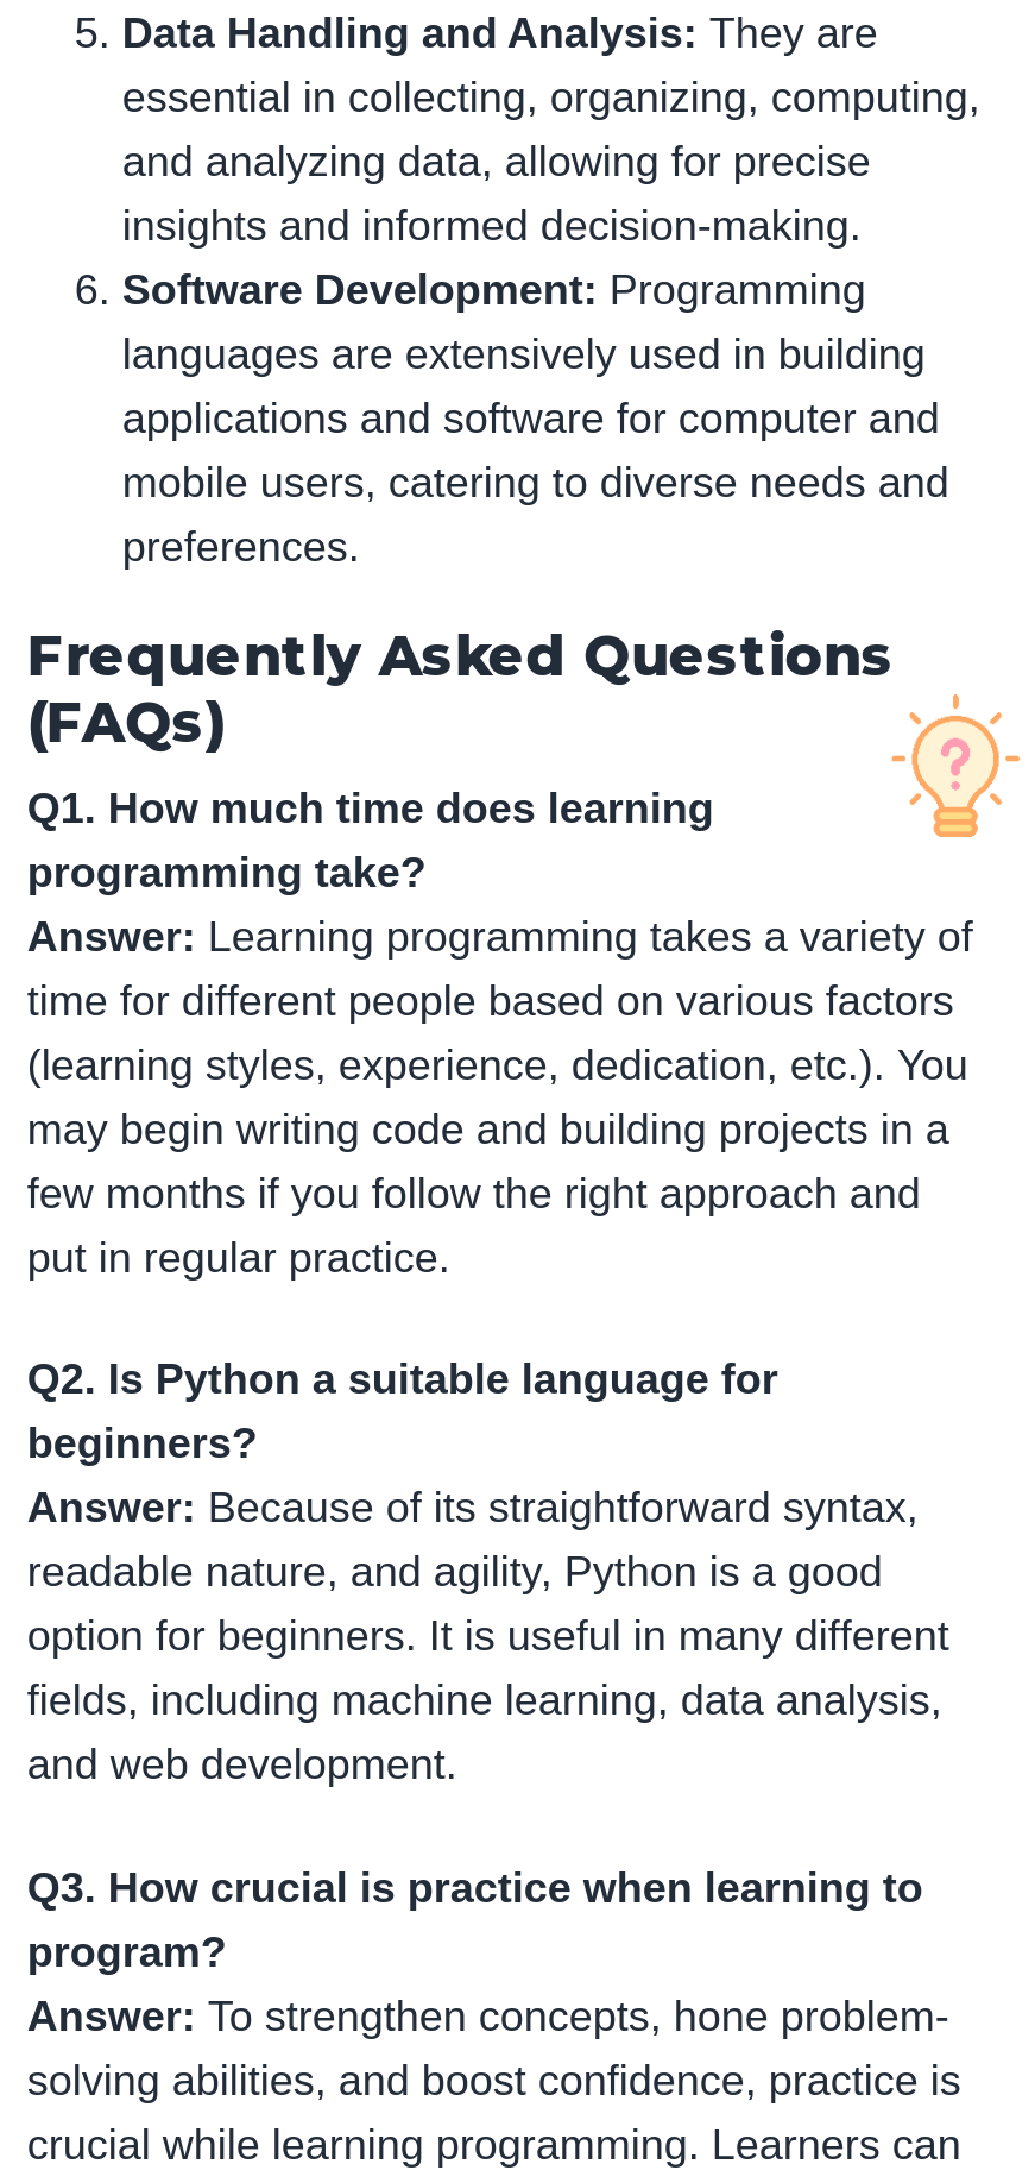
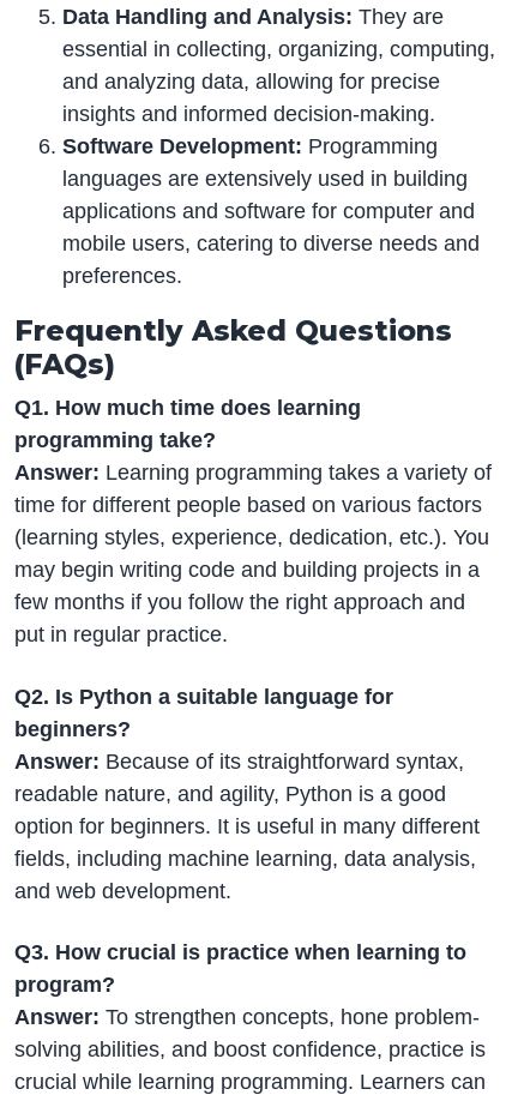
- [image]
